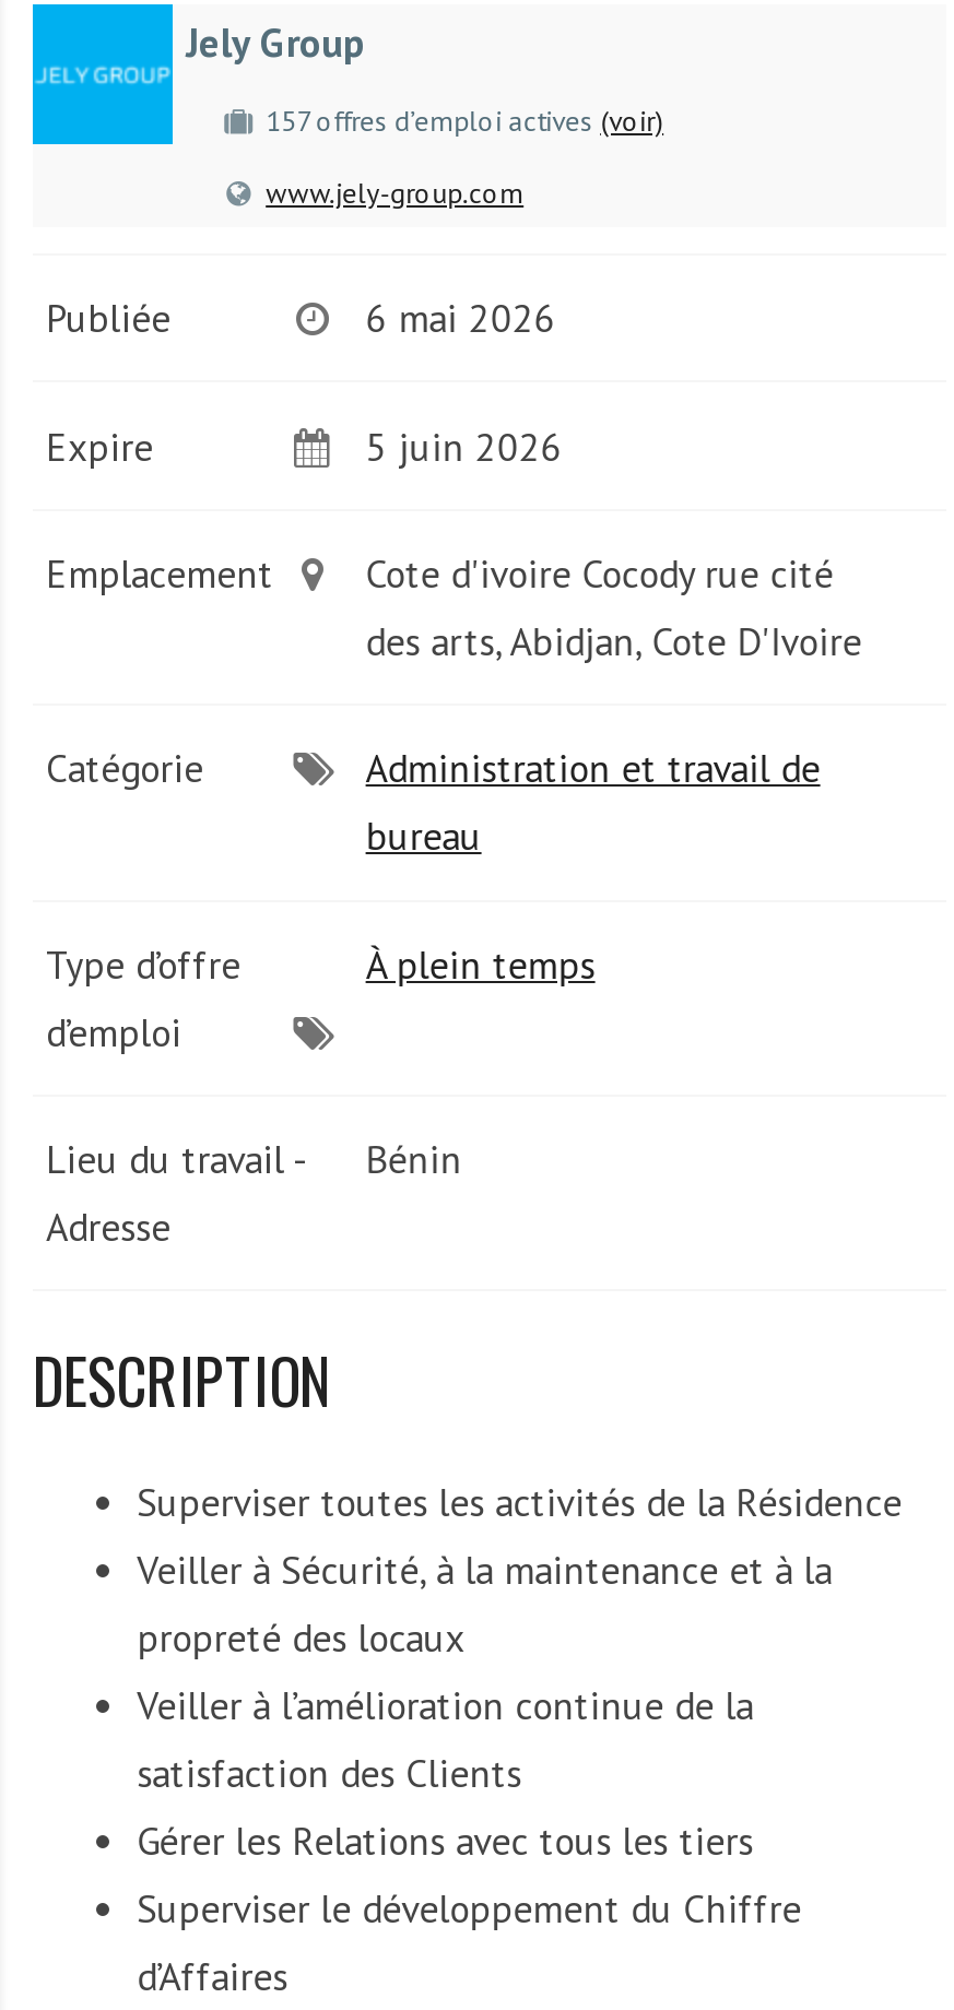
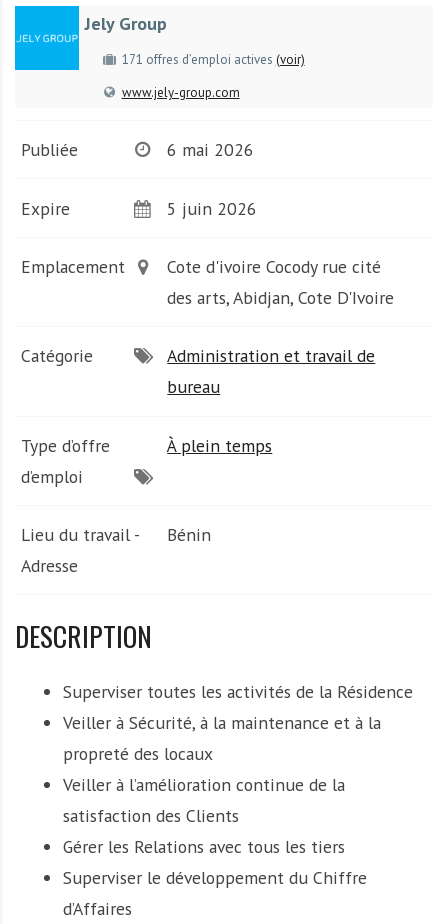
- 157 offres d’emploi actives (voir)
+ 171 offres d’emploi actives (voir)
